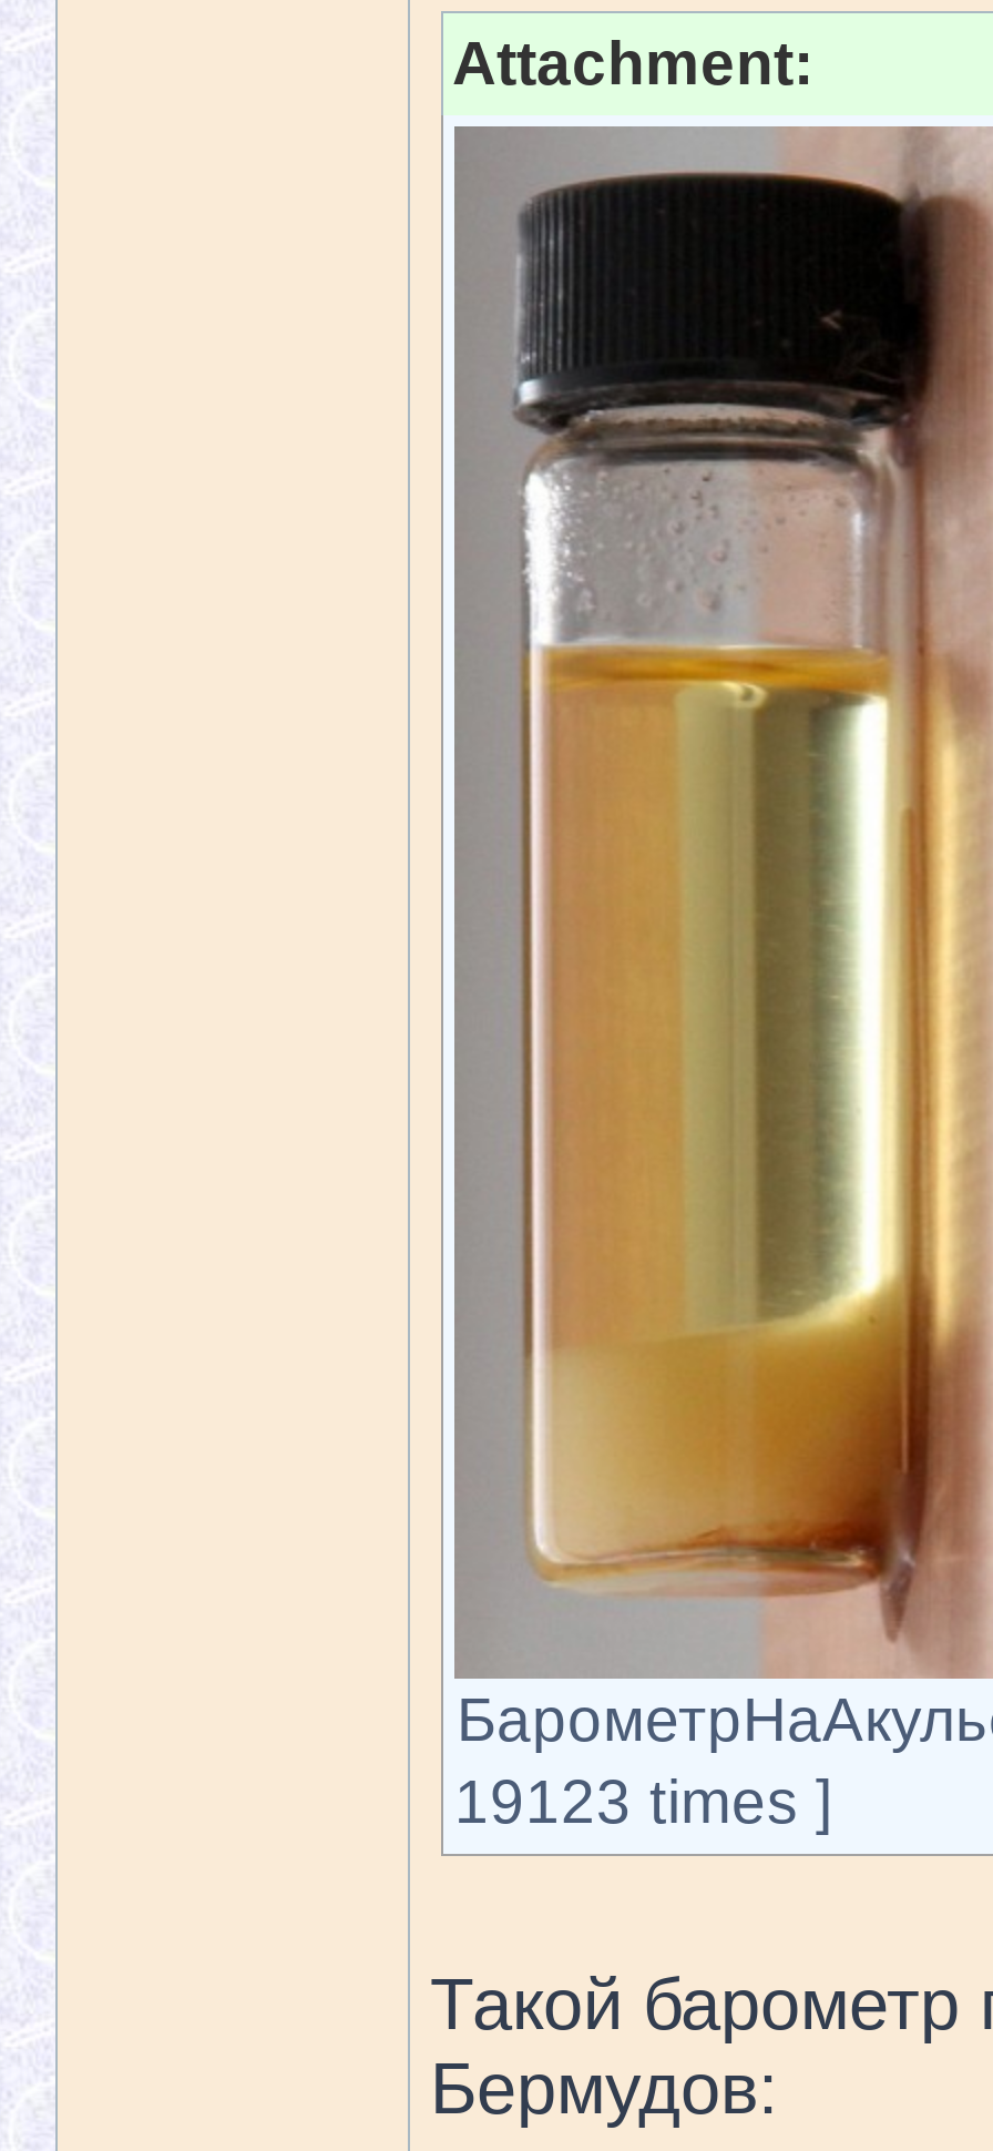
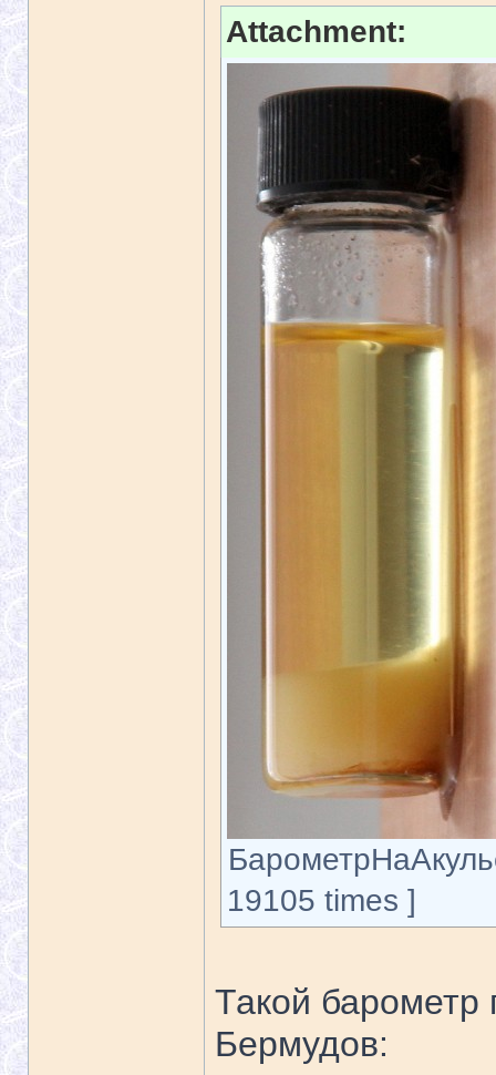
- 19123 times ]
+ 19105 times ]
